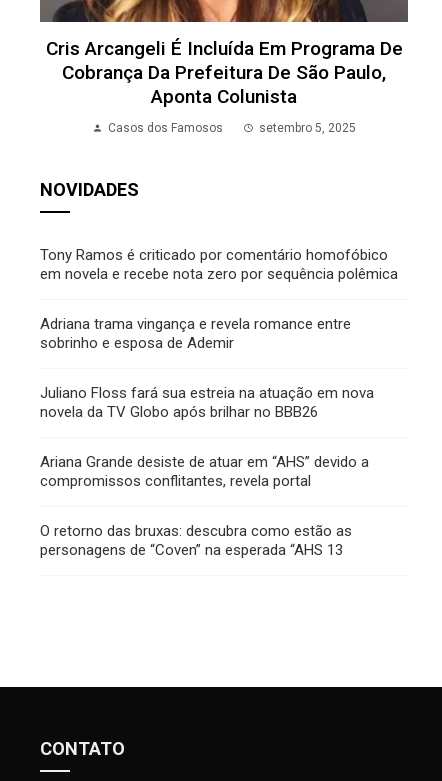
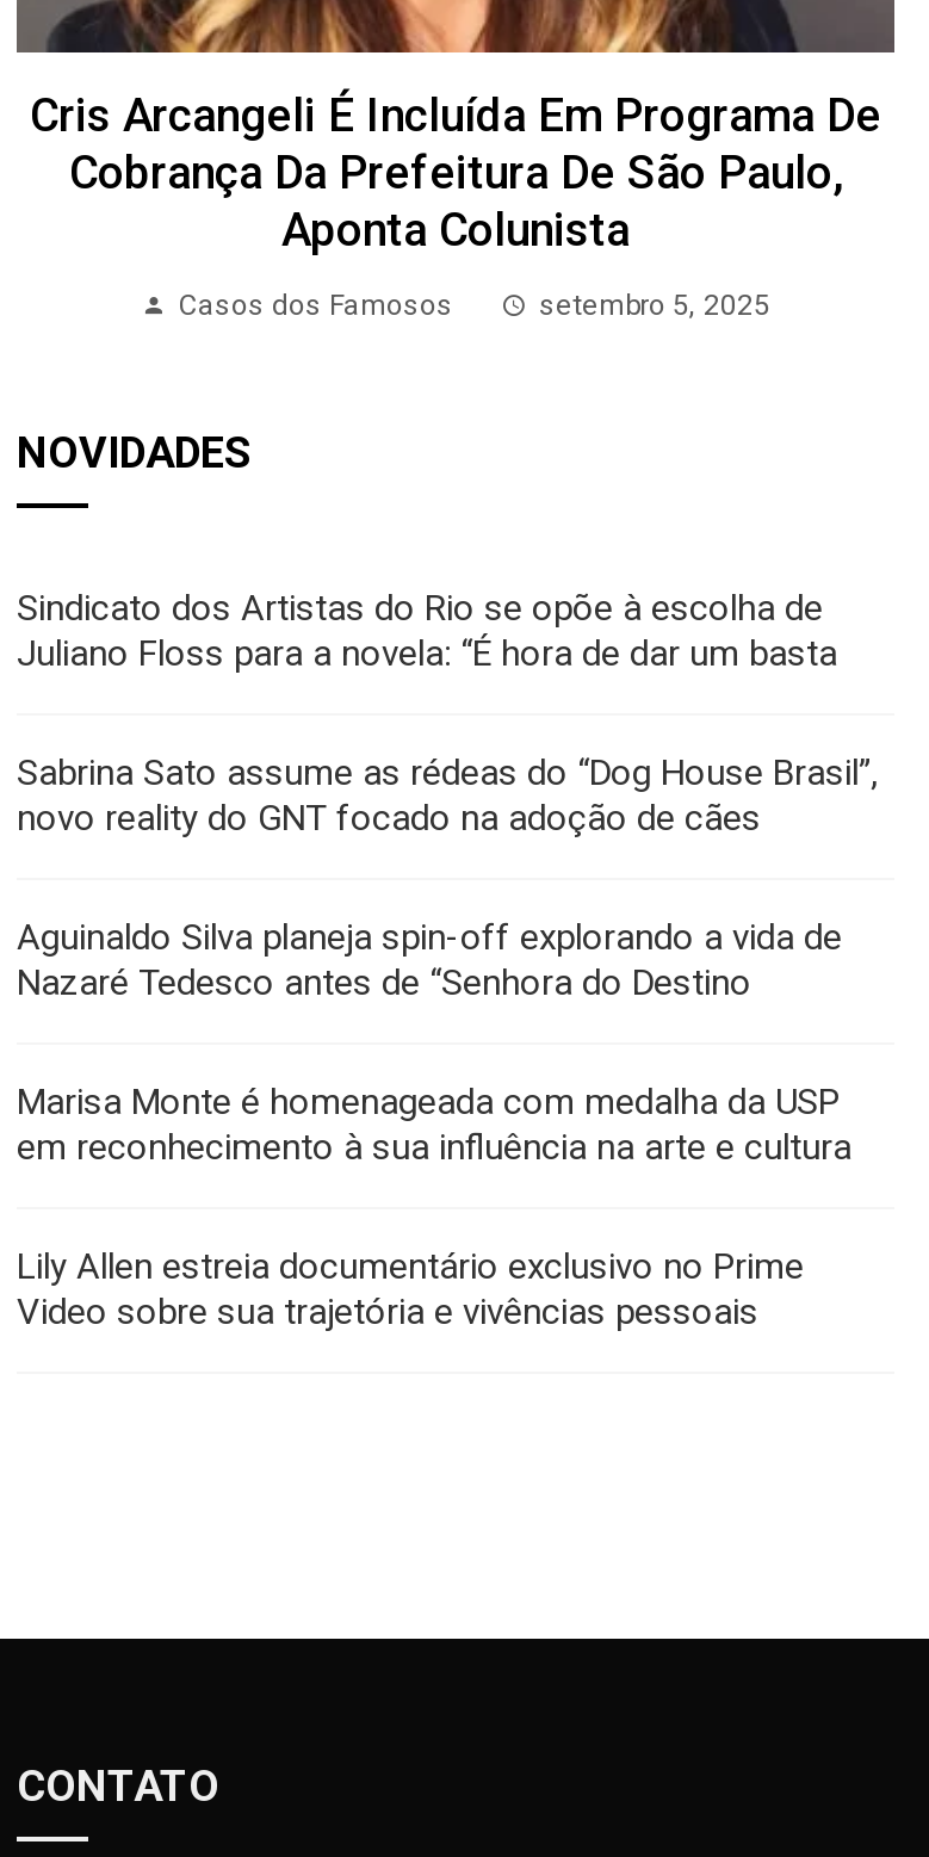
- Tony Ramos é criticado por comentário homofóbico
- em novela e recebe nota zero por sequência polêmica
+ Sindicato dos Artistas do Rio se opõe à escolha de
+ Juliano Floss para a novela: “É hora de dar um basta

- Adriana trama vingança e revela romance entre
- sobrinho e esposa de Ademir
+ Sabrina Sato assume as rédeas do “Dog House Brasil”,
+ novo reality do GNT focado na adoção de cães

- Juliano Floss fará sua estreia na atuação em nova
- novela da TV Globo após brilhar no BBB26
+ Aguinaldo Silva planeja spin-off explorando a vida de
+ Nazaré Tedesco antes de “Senhora do Destino

- Ariana Grande desiste de atuar em “AHS” devido a
- compromissos conflitantes, revela portal
+ Marisa Monte é homenageada com medalha da USP
+ em reconhecimento à sua influência na arte e cultura

- O retorno das bruxas: descubra como estão as
- personagens de “Coven” na esperada “AHS 13
+ Lily Allen estreia documentário exclusivo no Prime
+ Video sobre sua trajetória e vivências pessoais
